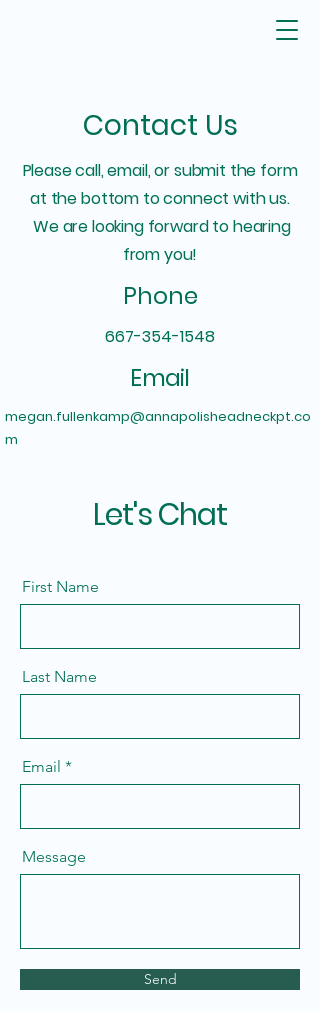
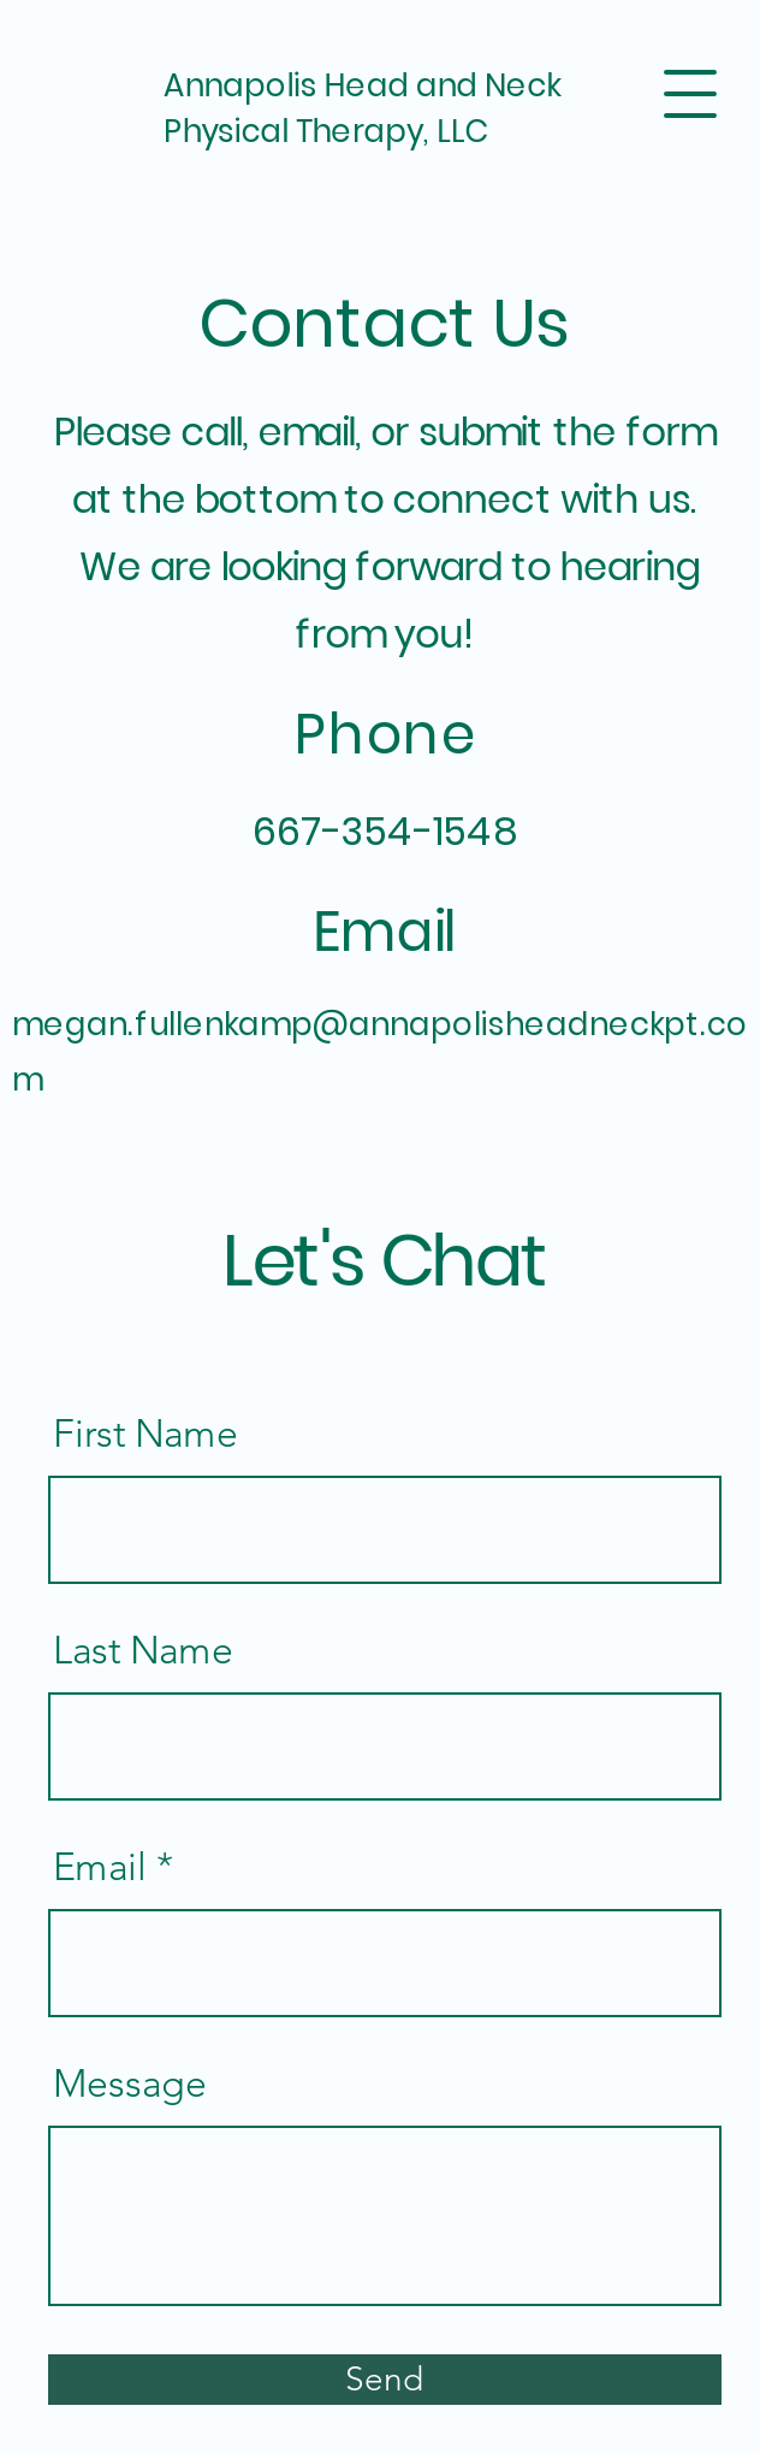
+ Annapolis Head and Neck
+ Physical Therapy, LLC
